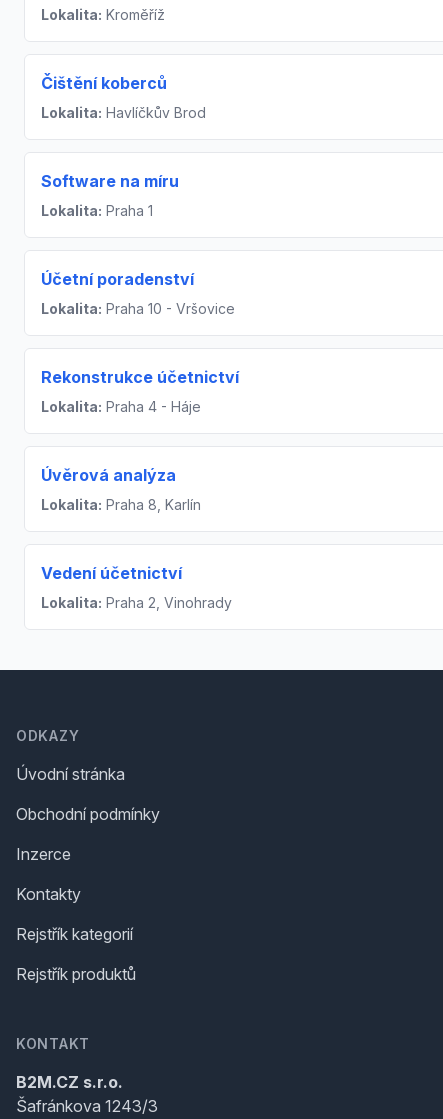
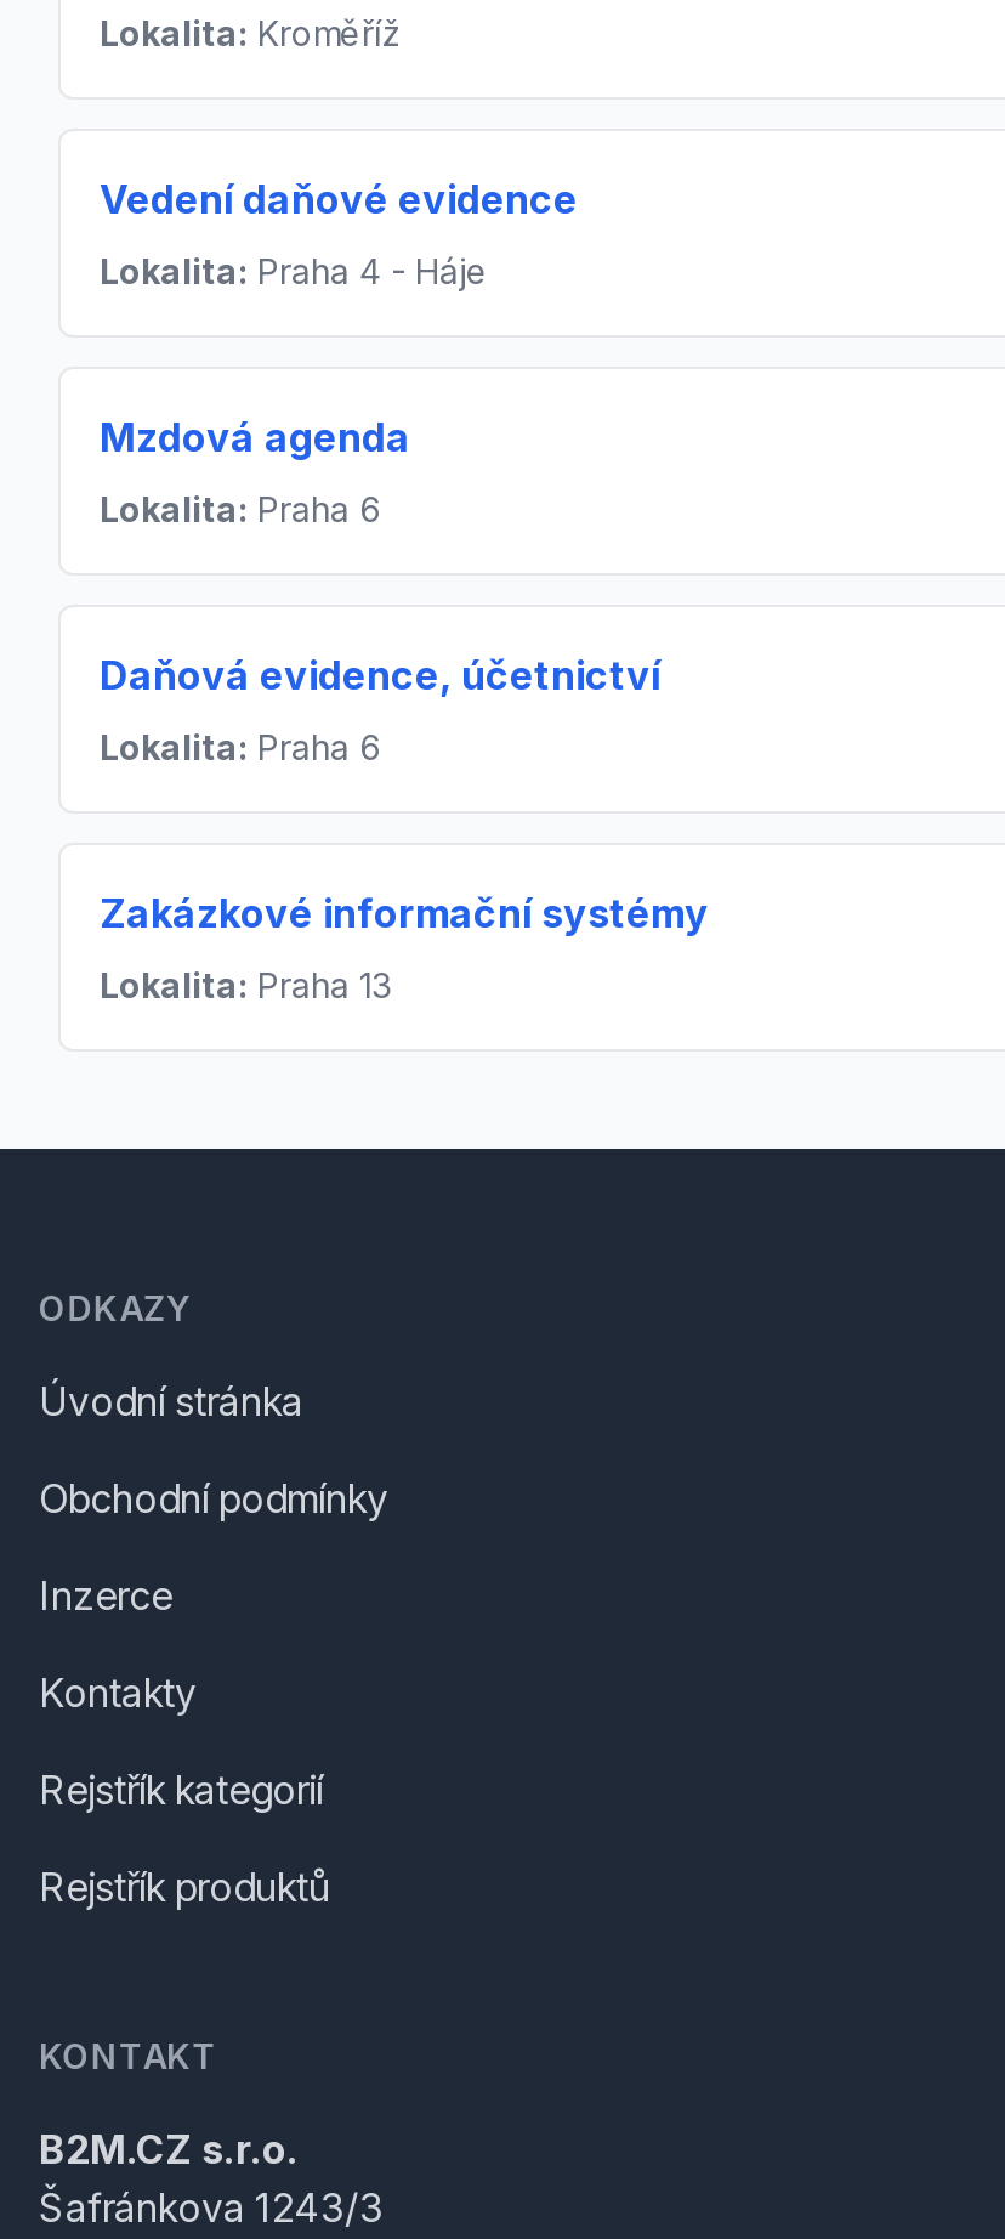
- Čištění koberců
- Lokalita: Havlíčkův Brod
- Software na míru
- Lokalita: Praha 1
- Účetní poradenství
- Lokalita: Praha 10 - Vršovice
- Rekonstrukce účetnictví
+ Vedení daňové evidence

moved up: Lokalita: Praha 4 - Háje

- Úvěrová analýza
- Lokalita: Praha 8, Karlín
- Vedení účetnictví
- Lokalita: Praha 2, Vinohrady
+ Mzdová agenda
+ Lokalita: Praha 6
+ Daňová evidence, účetnictví
+ Lokalita: Praha 6
+ Zakázkové informační systémy
+ Lokalita: Praha 13
